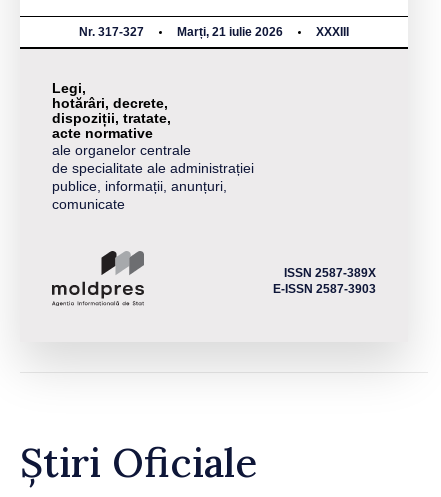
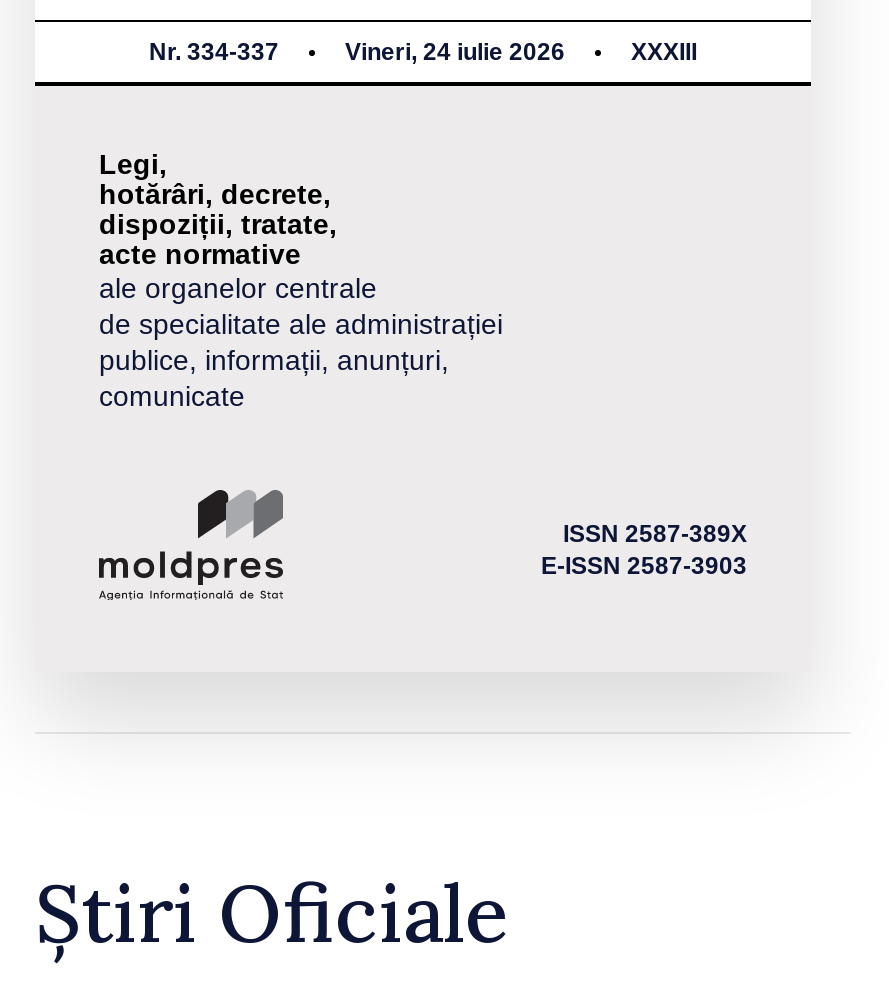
- Nr. 317-327
- Marți, 21 iulie 2026
+ Nr. 334-337
+ Vineri, 24 iulie 2026
